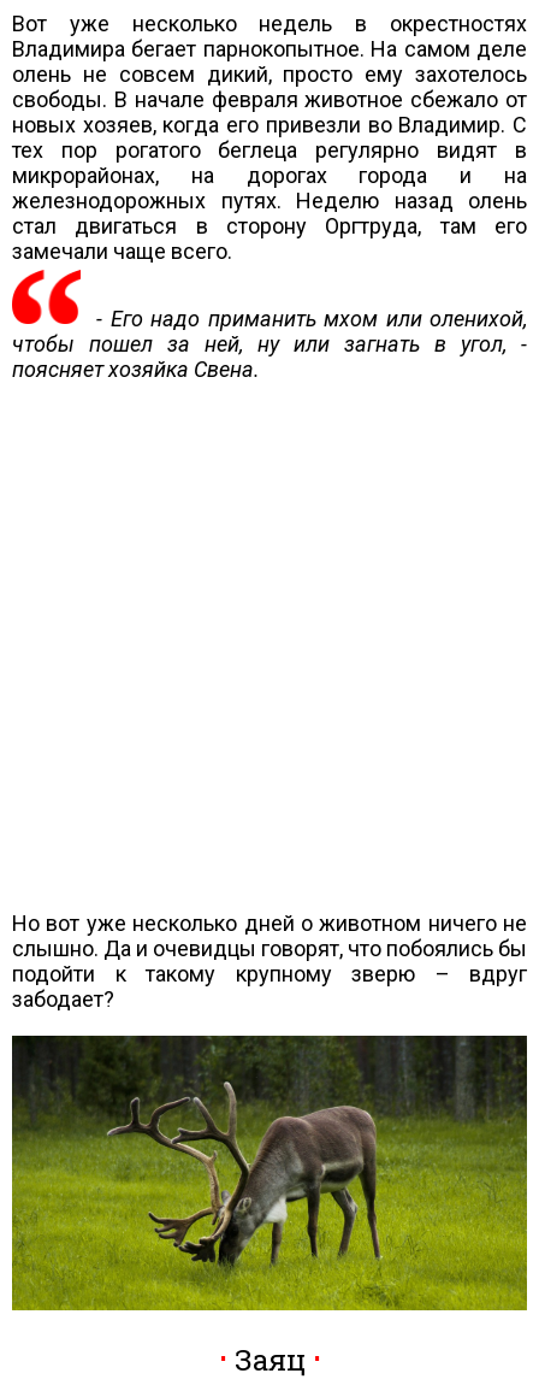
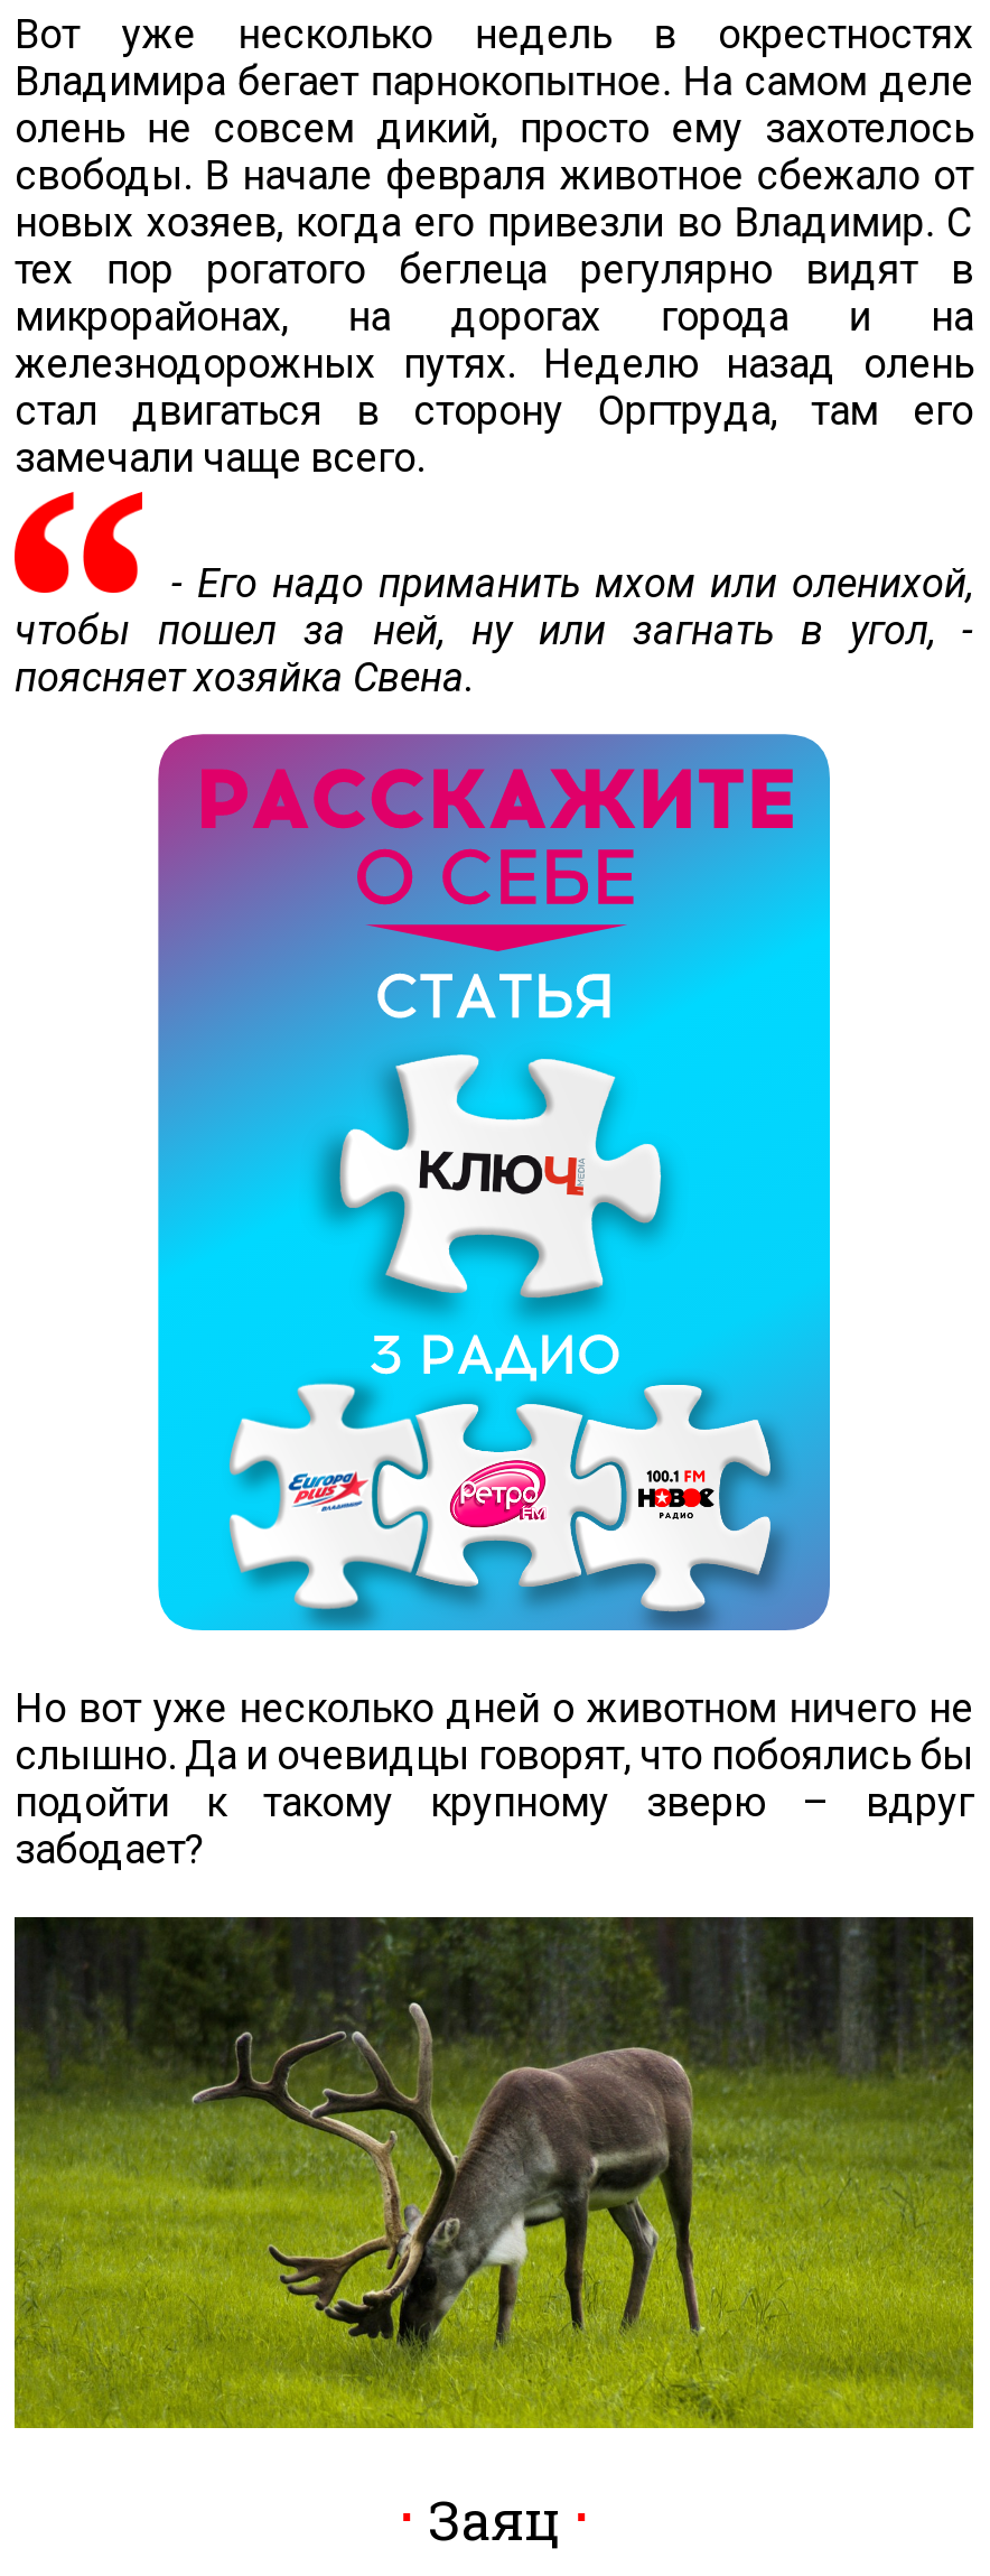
+ [image]
